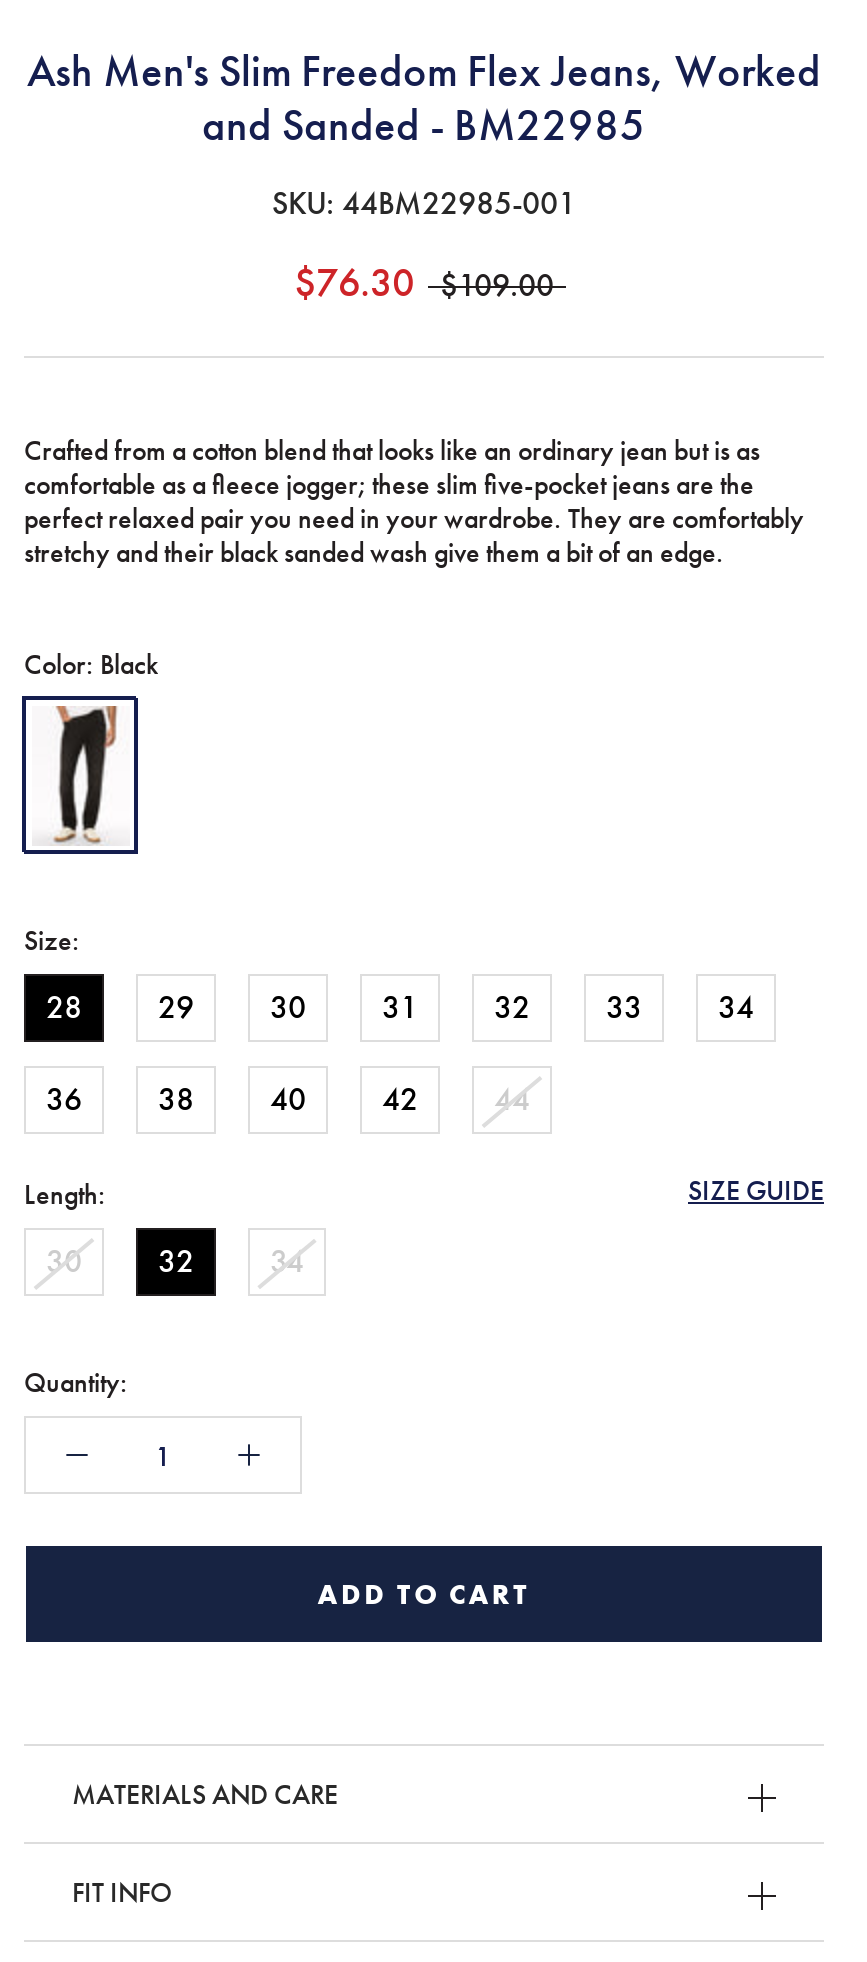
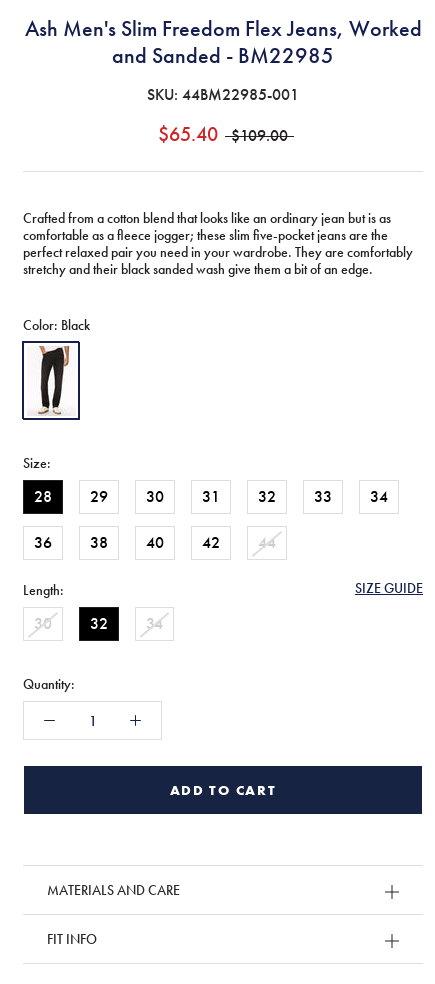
- $76.30 $109.00
+ $65.40 $109.00
